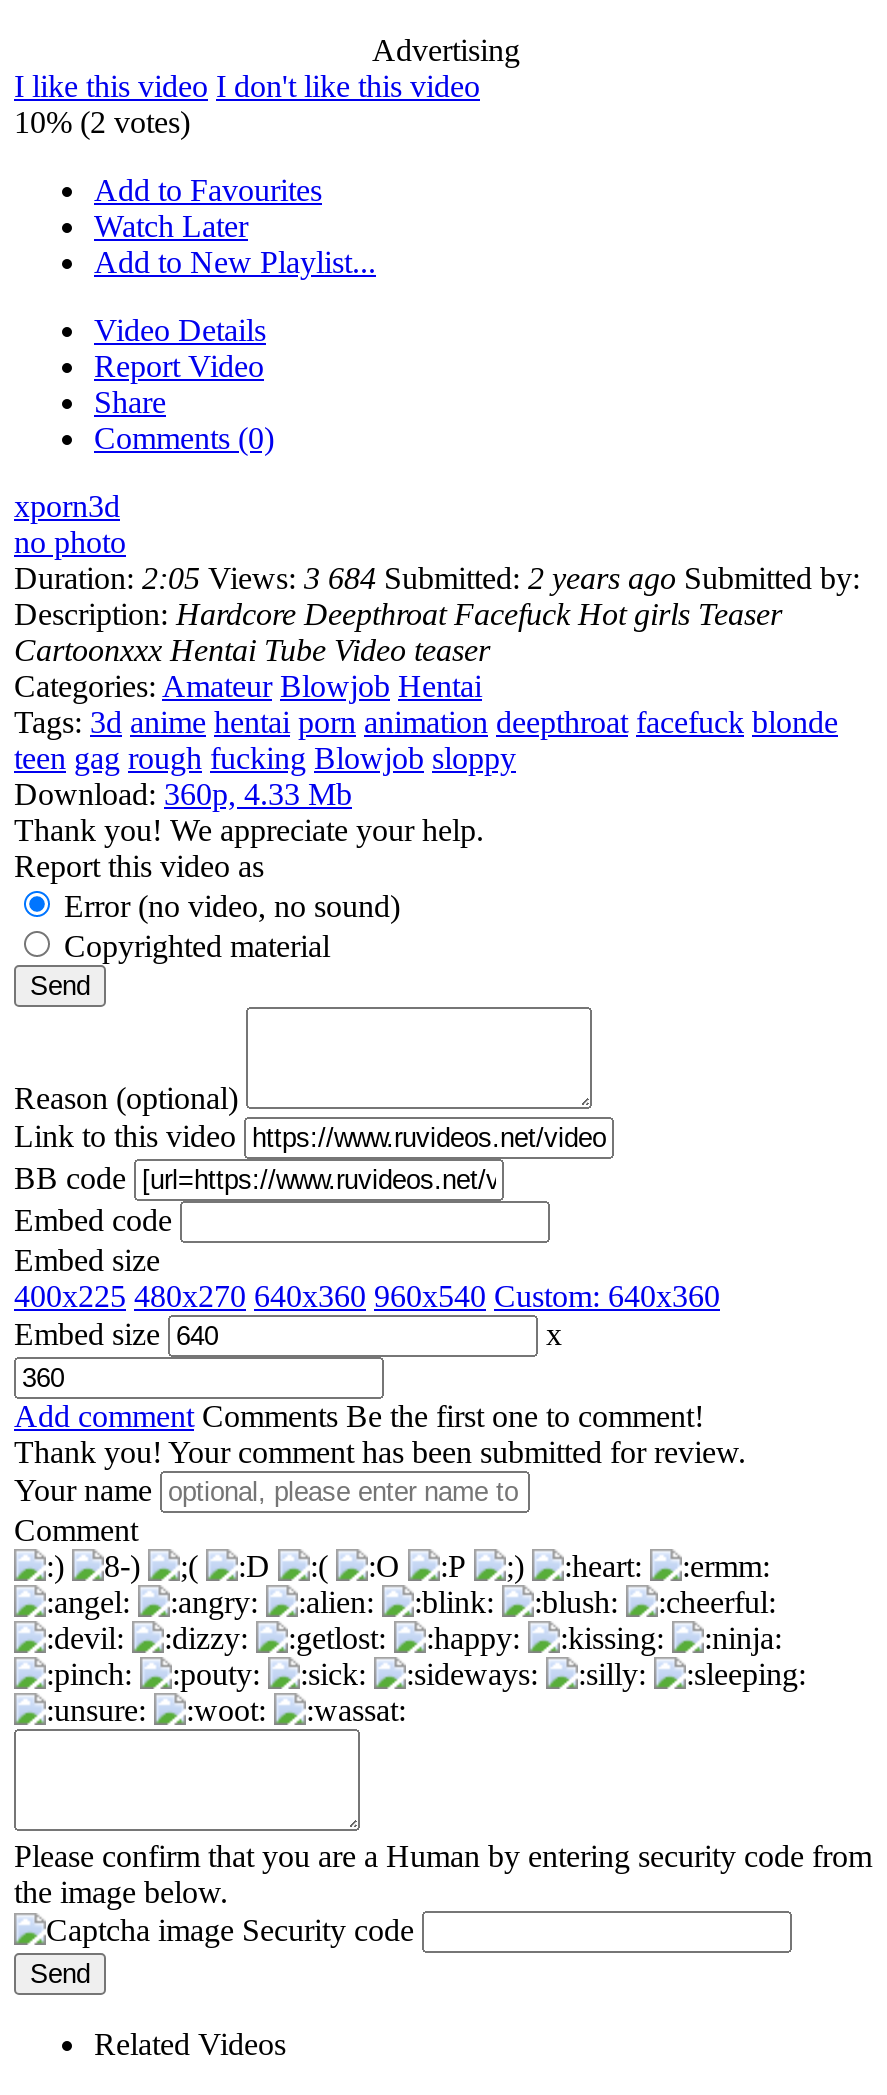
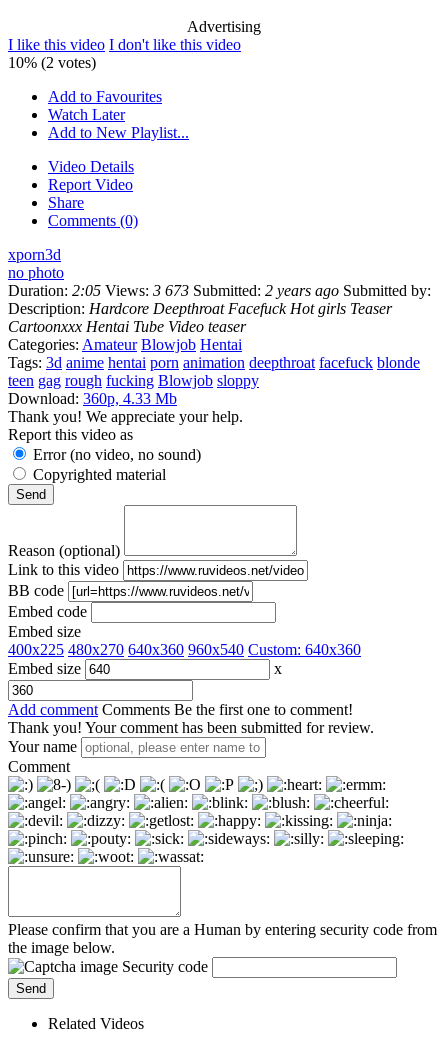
- Duration: 2:05 Views: 3 684 Submitted: 2 years ago Submitted by:
+ Duration: 2:05 Views: 3 673 Submitted: 2 years ago Submitted by:
